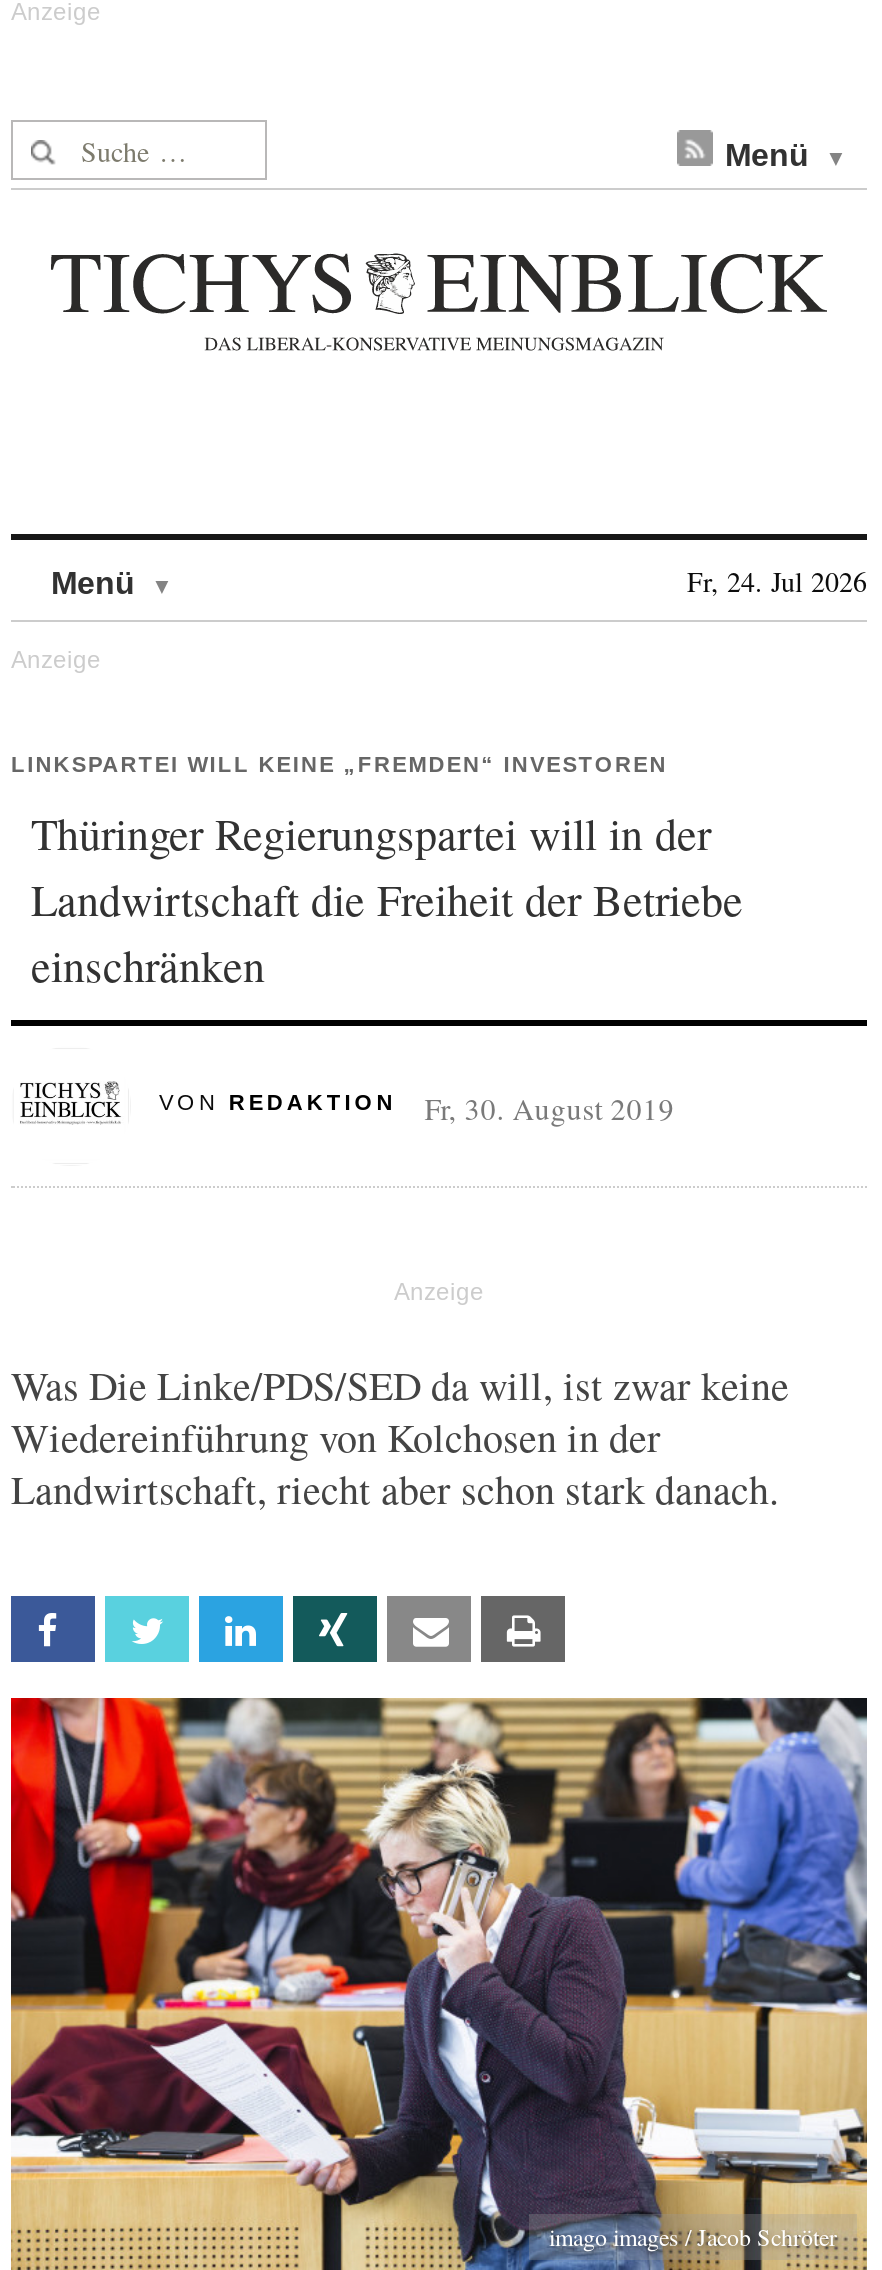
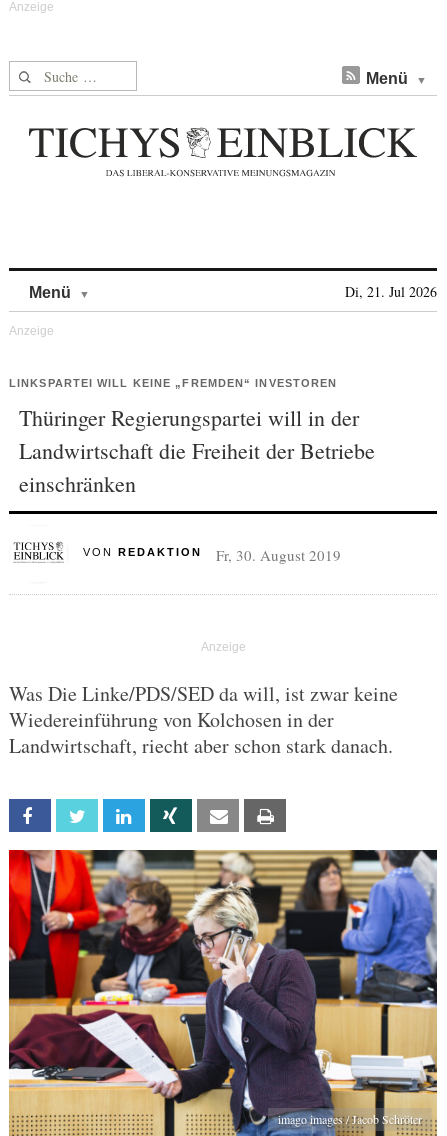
- Fr, 24. Jul 2026
+ Di, 21. Jul 2026
